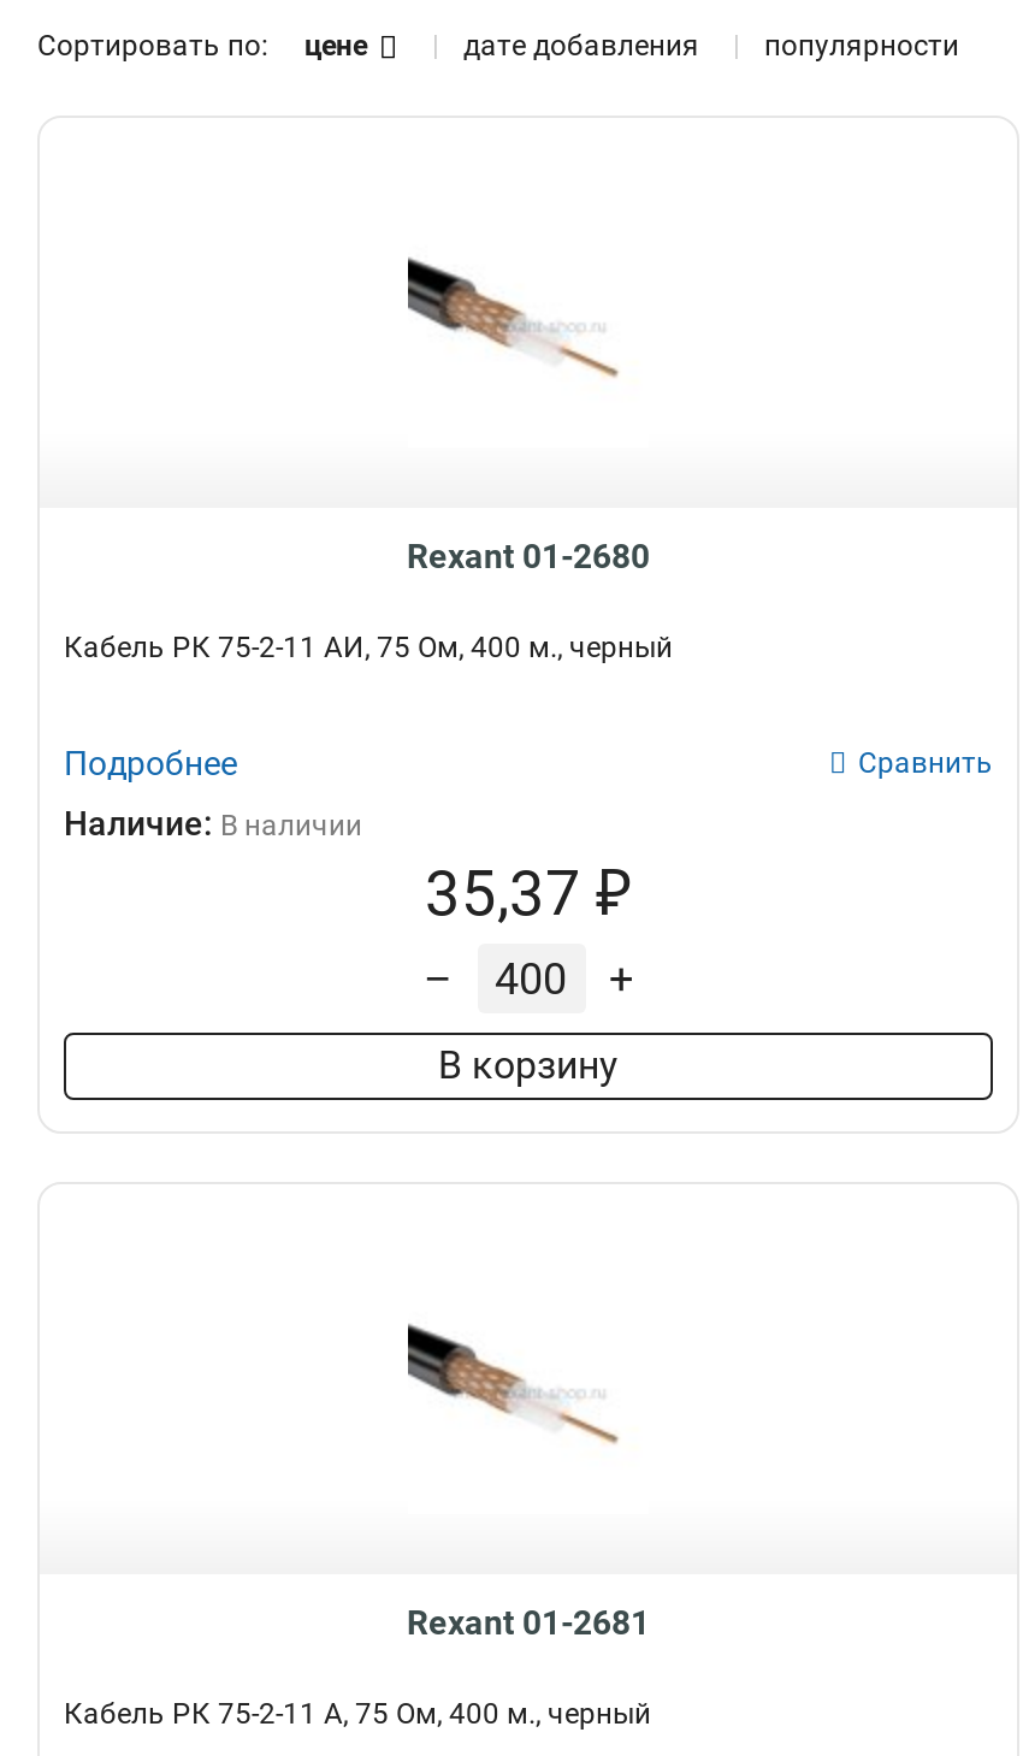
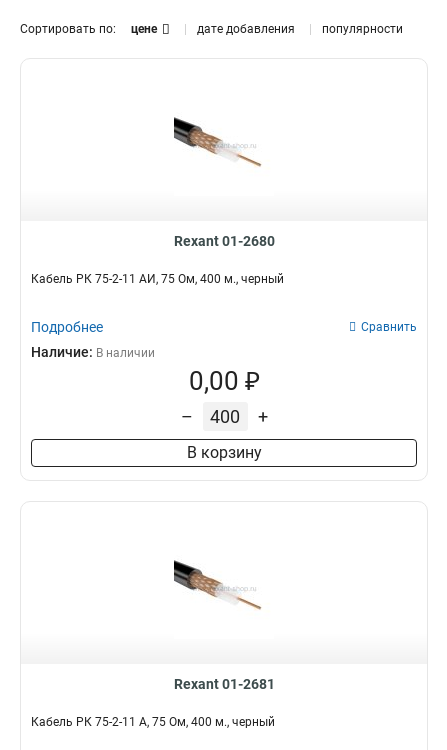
- 35,37 ₽
+ 0,00 ₽
